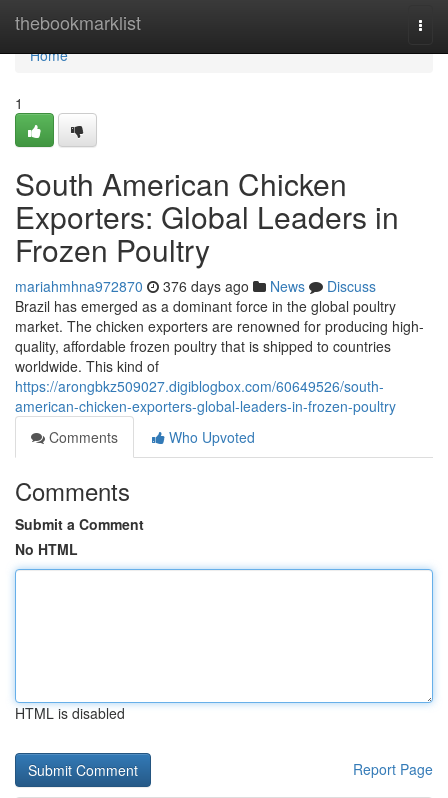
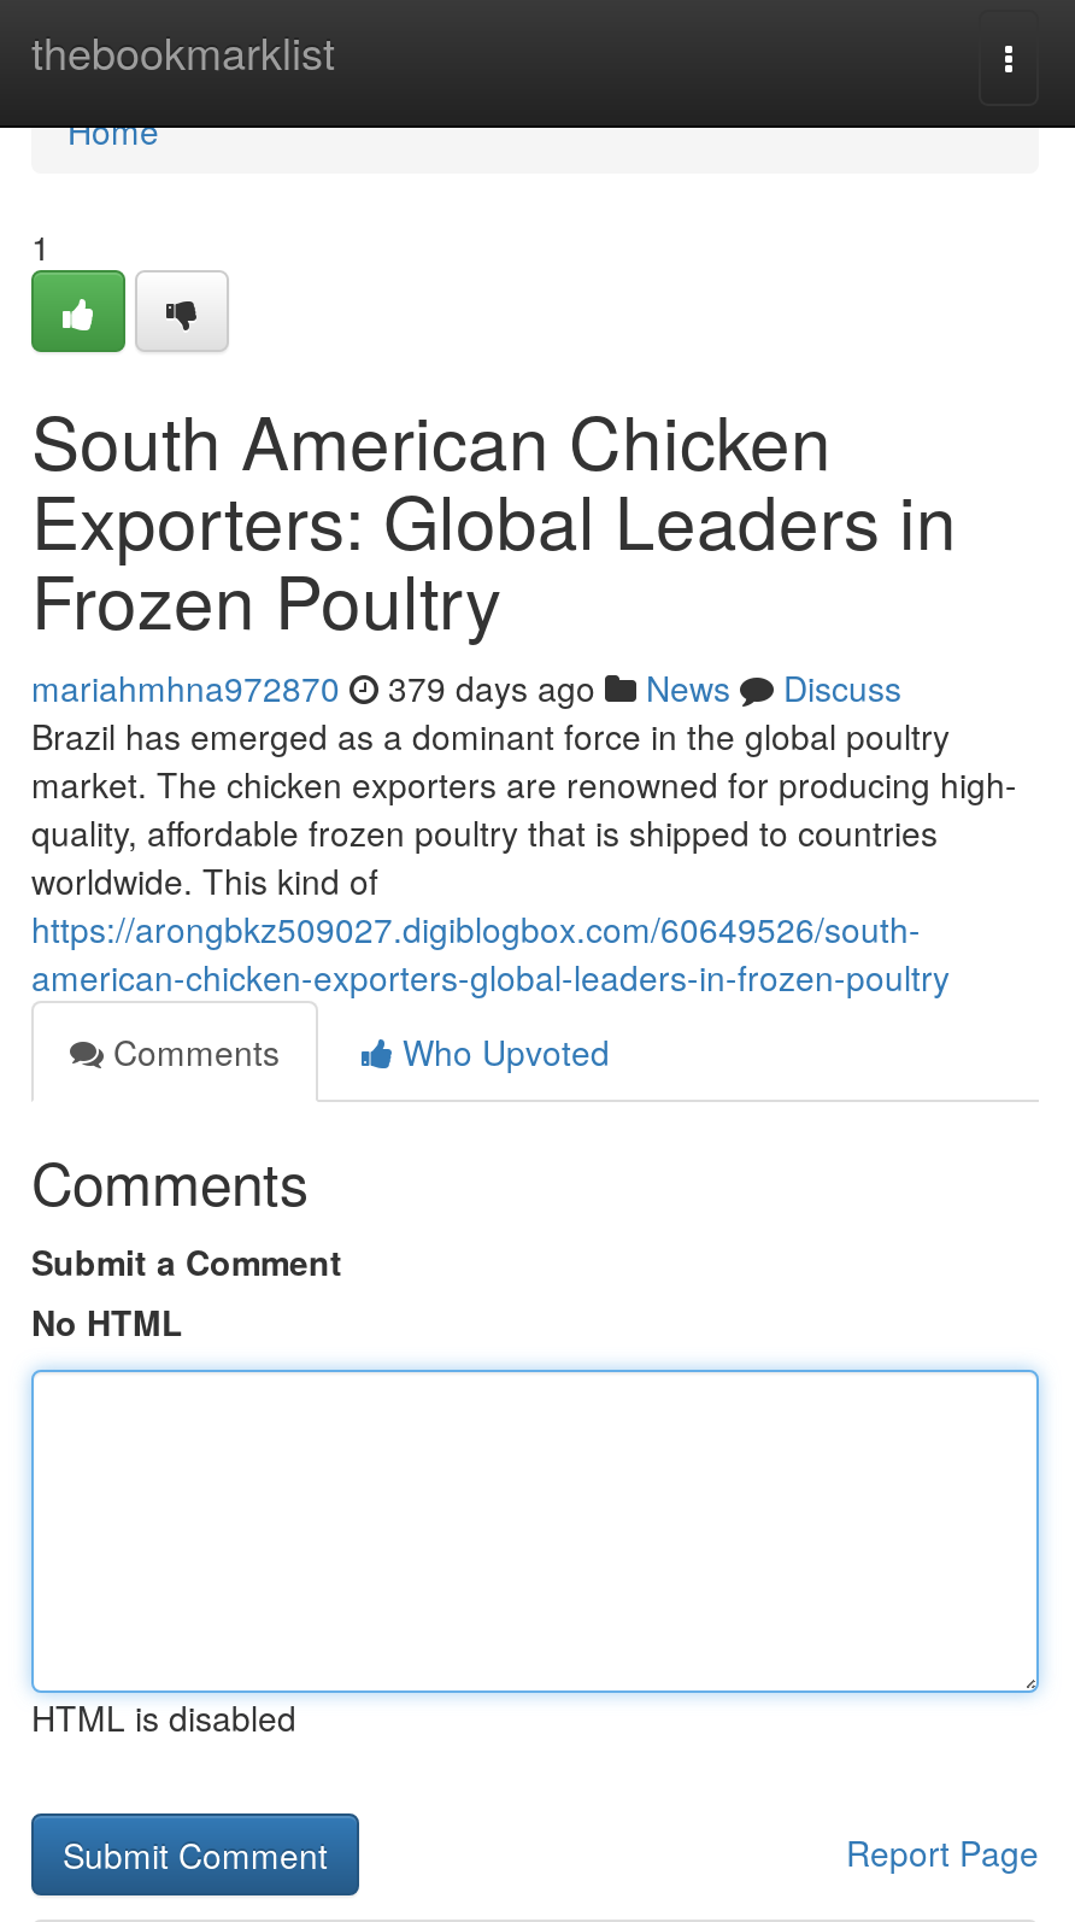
- mariahmhna972870 376 days ago News Discuss
+ mariahmhna972870 379 days ago News Discuss
